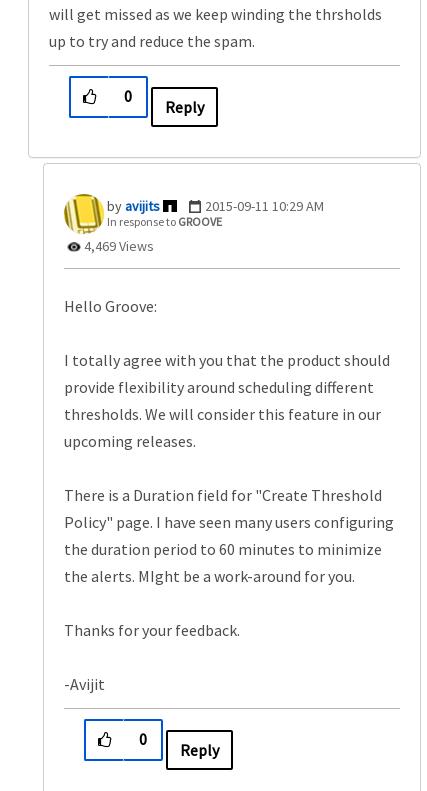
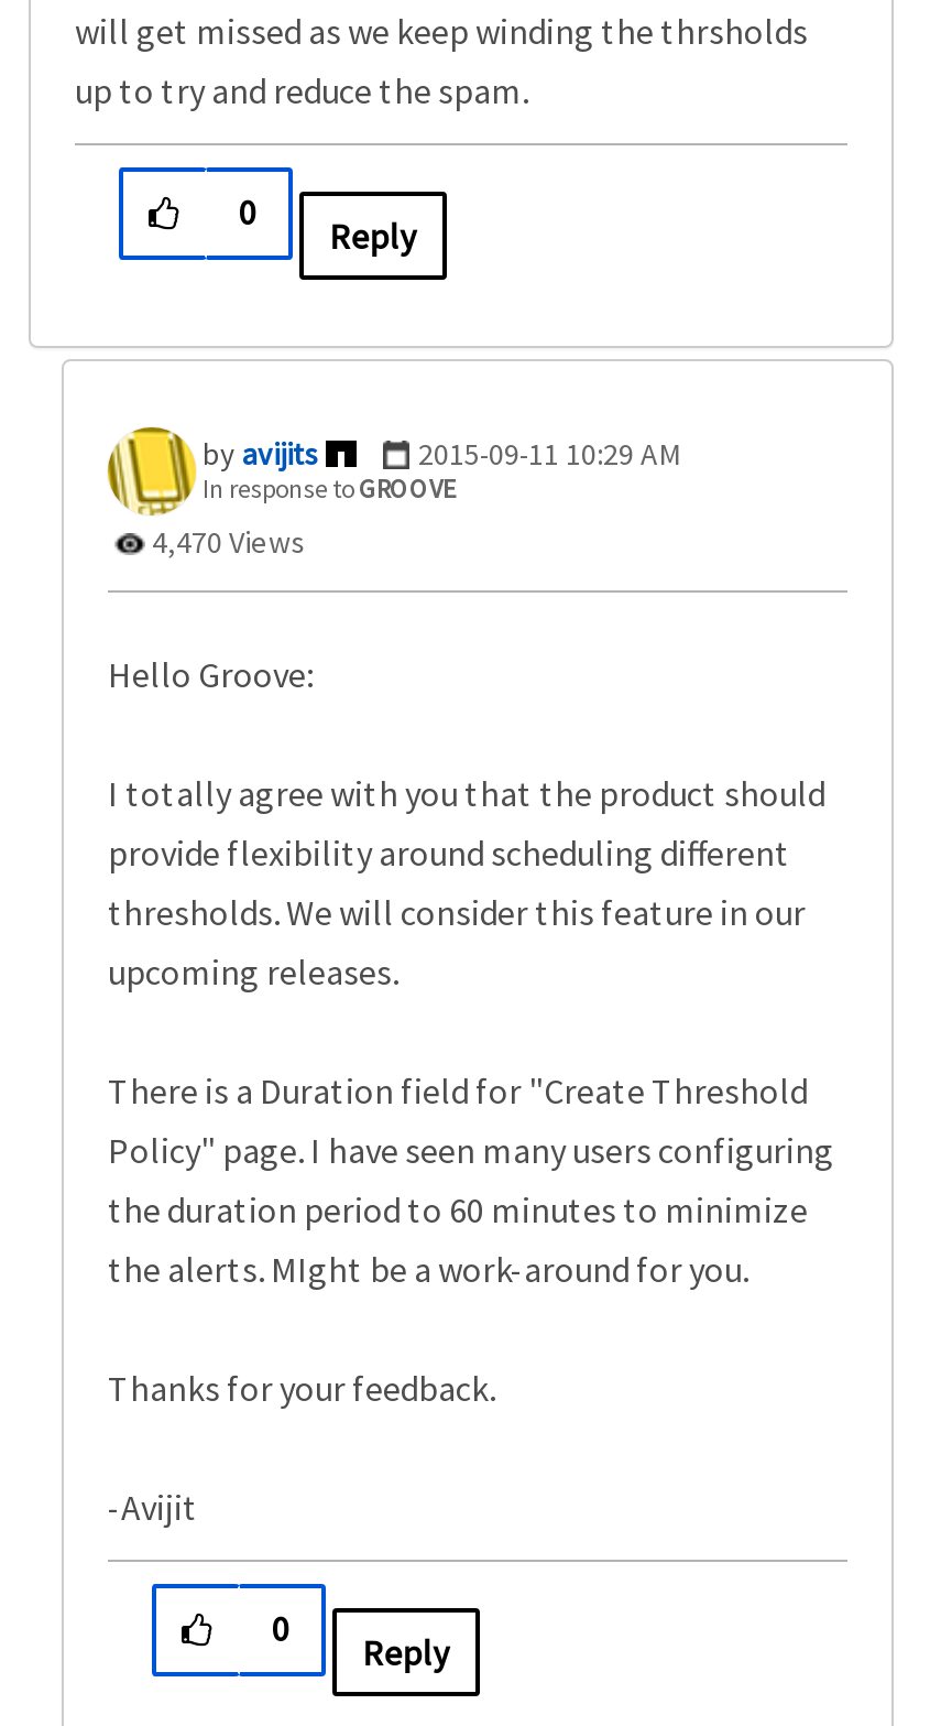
- 4,469 Views
+ 4,470 Views
